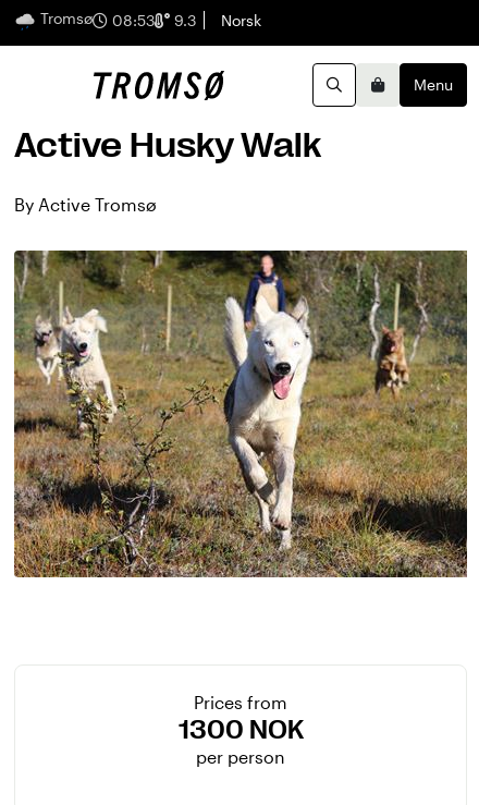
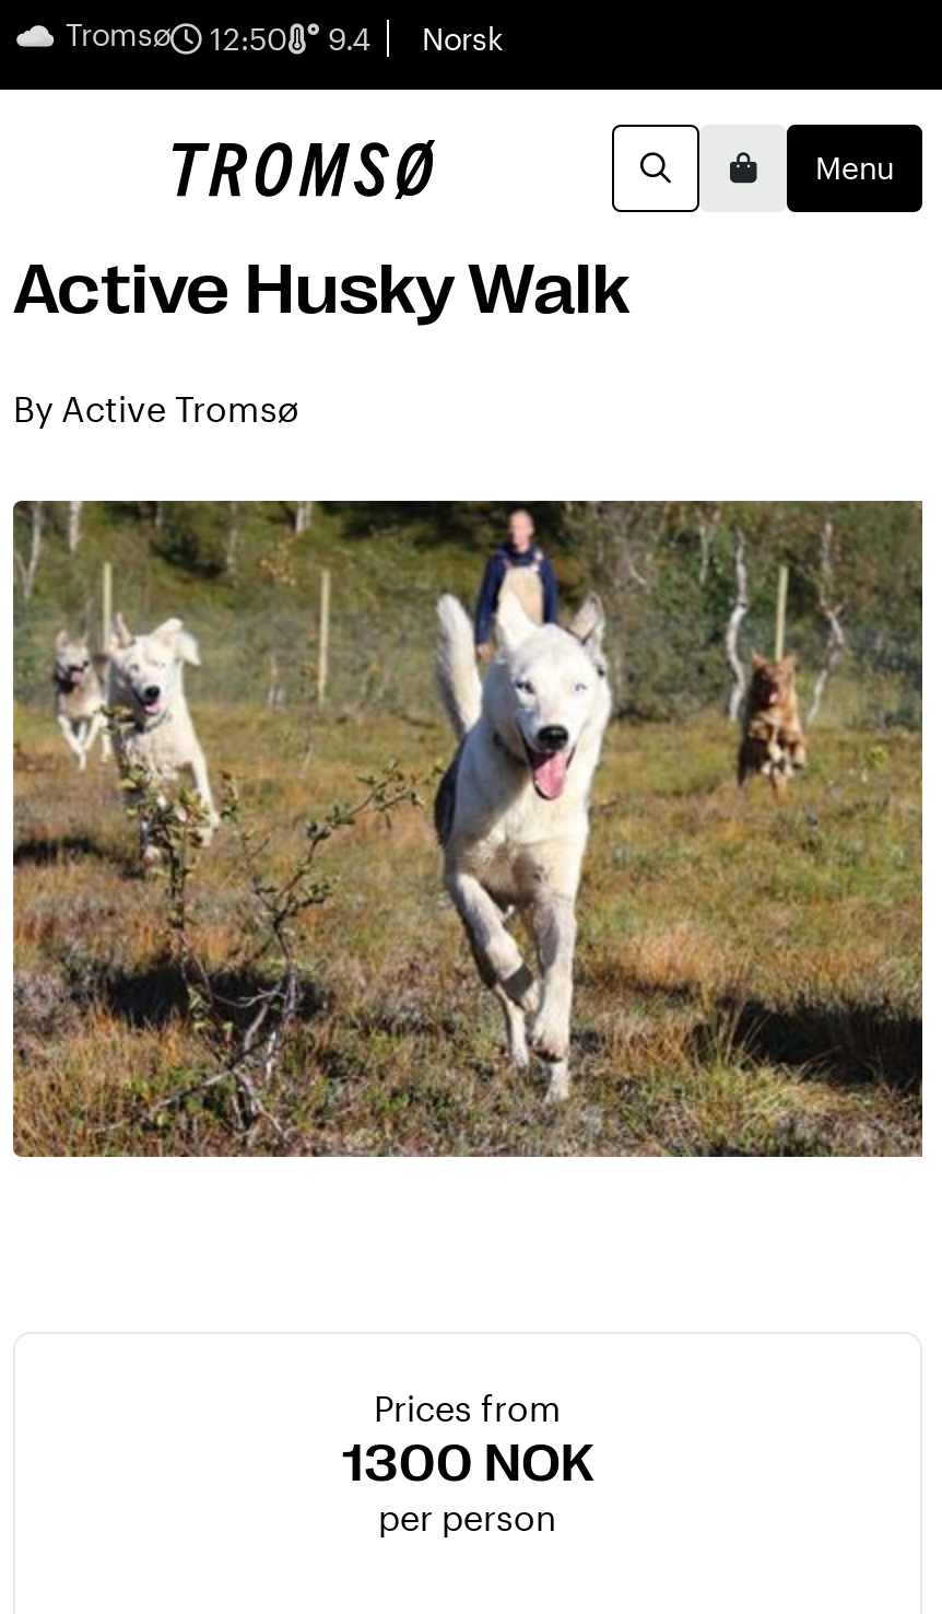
- 08:53
+ 12:50

- 9.3
+ 9.4
